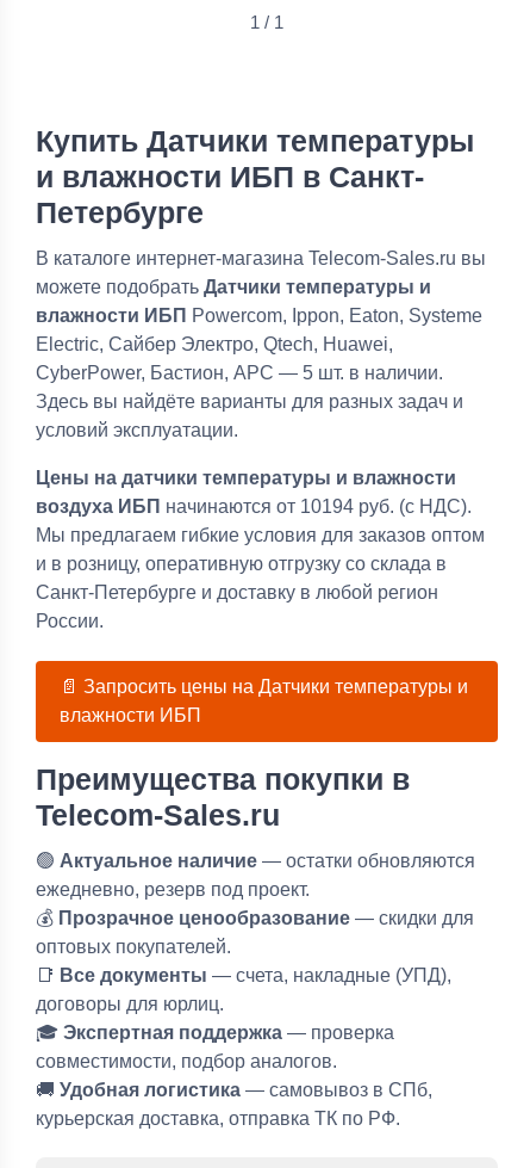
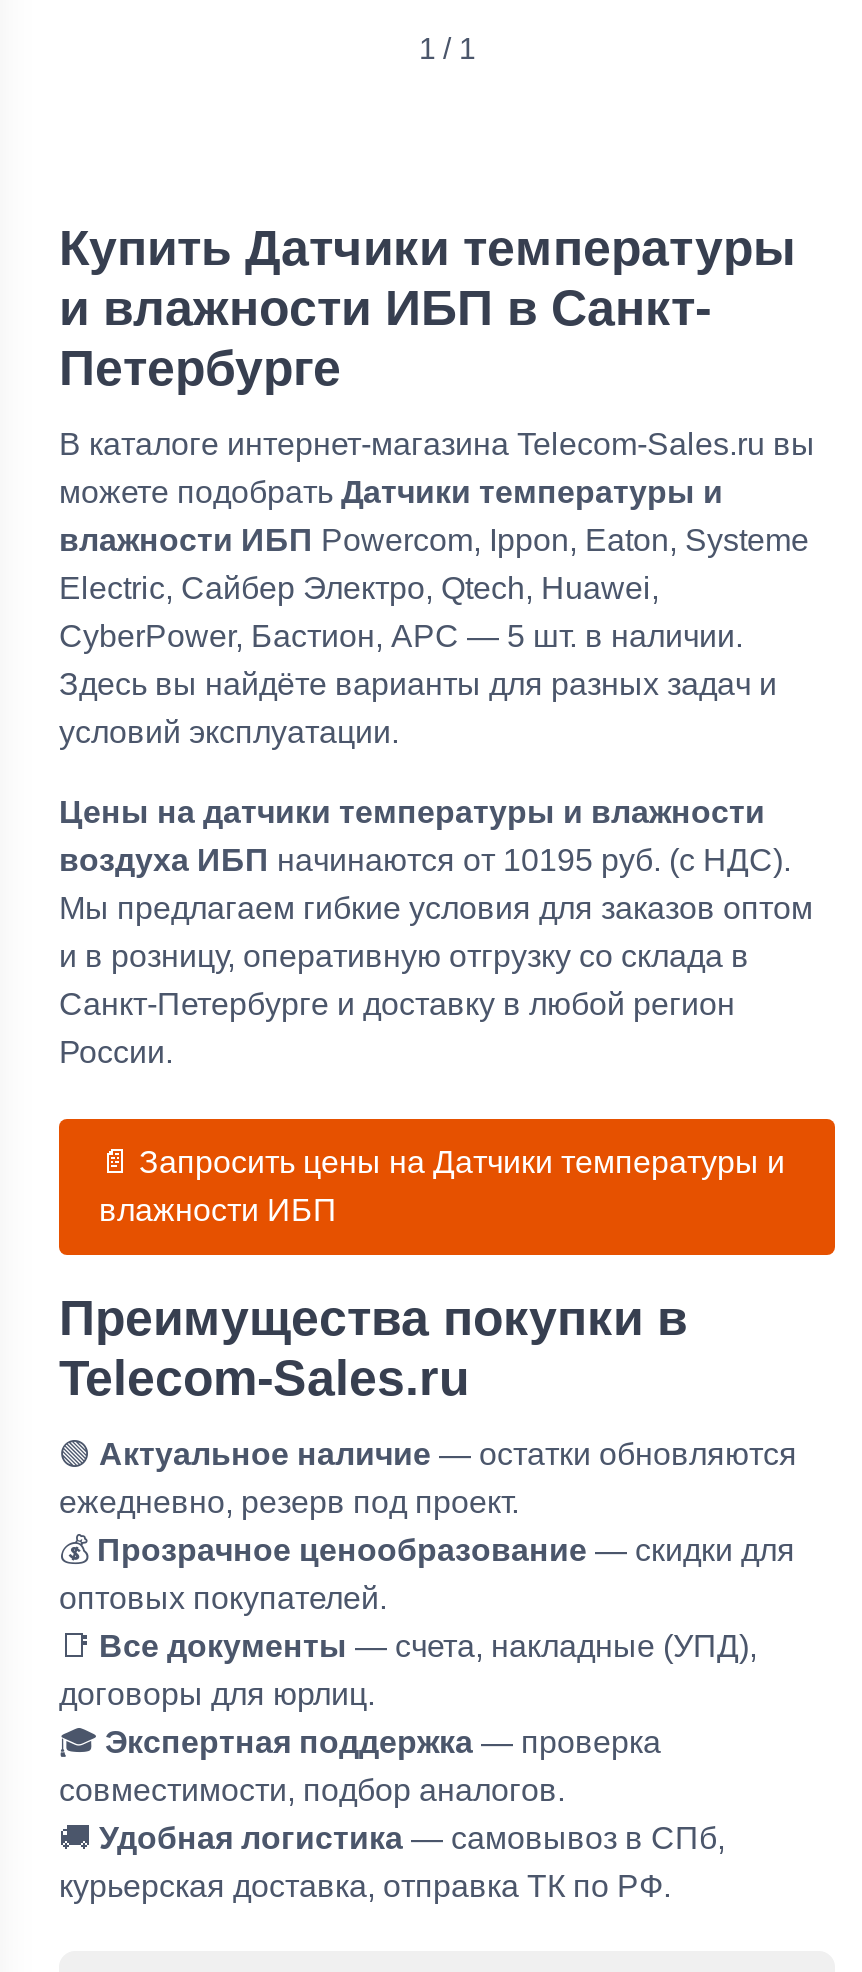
- воздуха ИБП начинаются от 10194 руб. (с НДС).
+ воздуха ИБП начинаются от 10195 руб. (с НДС).
